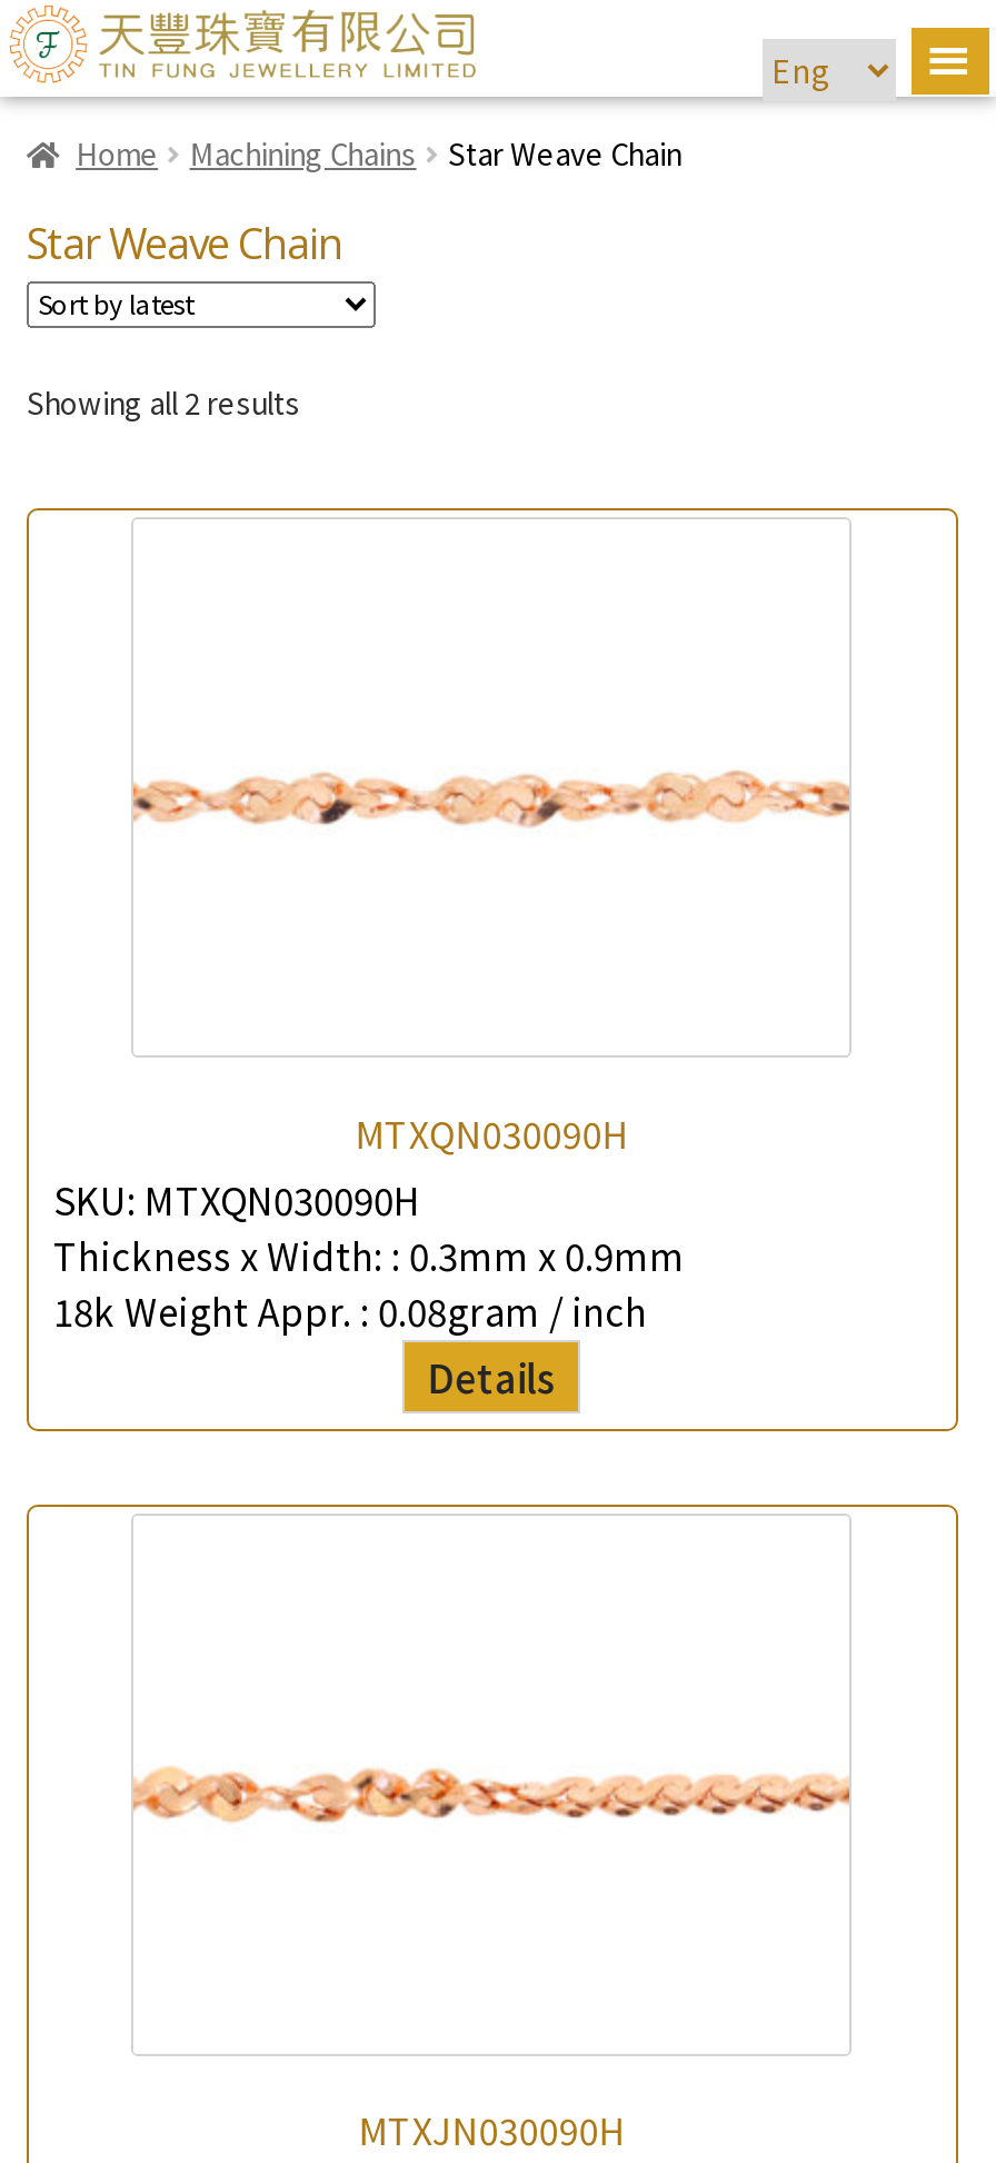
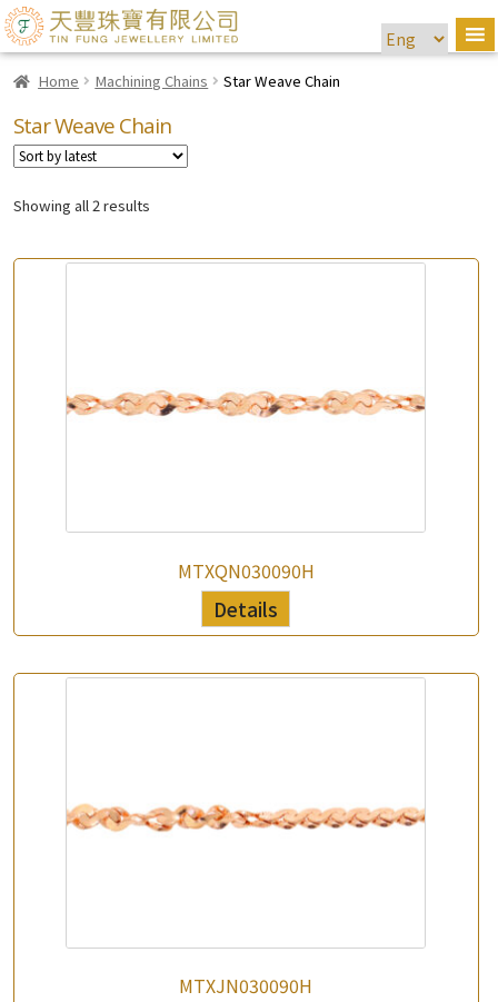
- SKU: MTXQN030090H
- Thickness x Width: : 0.3mm x 0.9mm
- 18k Weight Appr. : 0.08gram / inch
